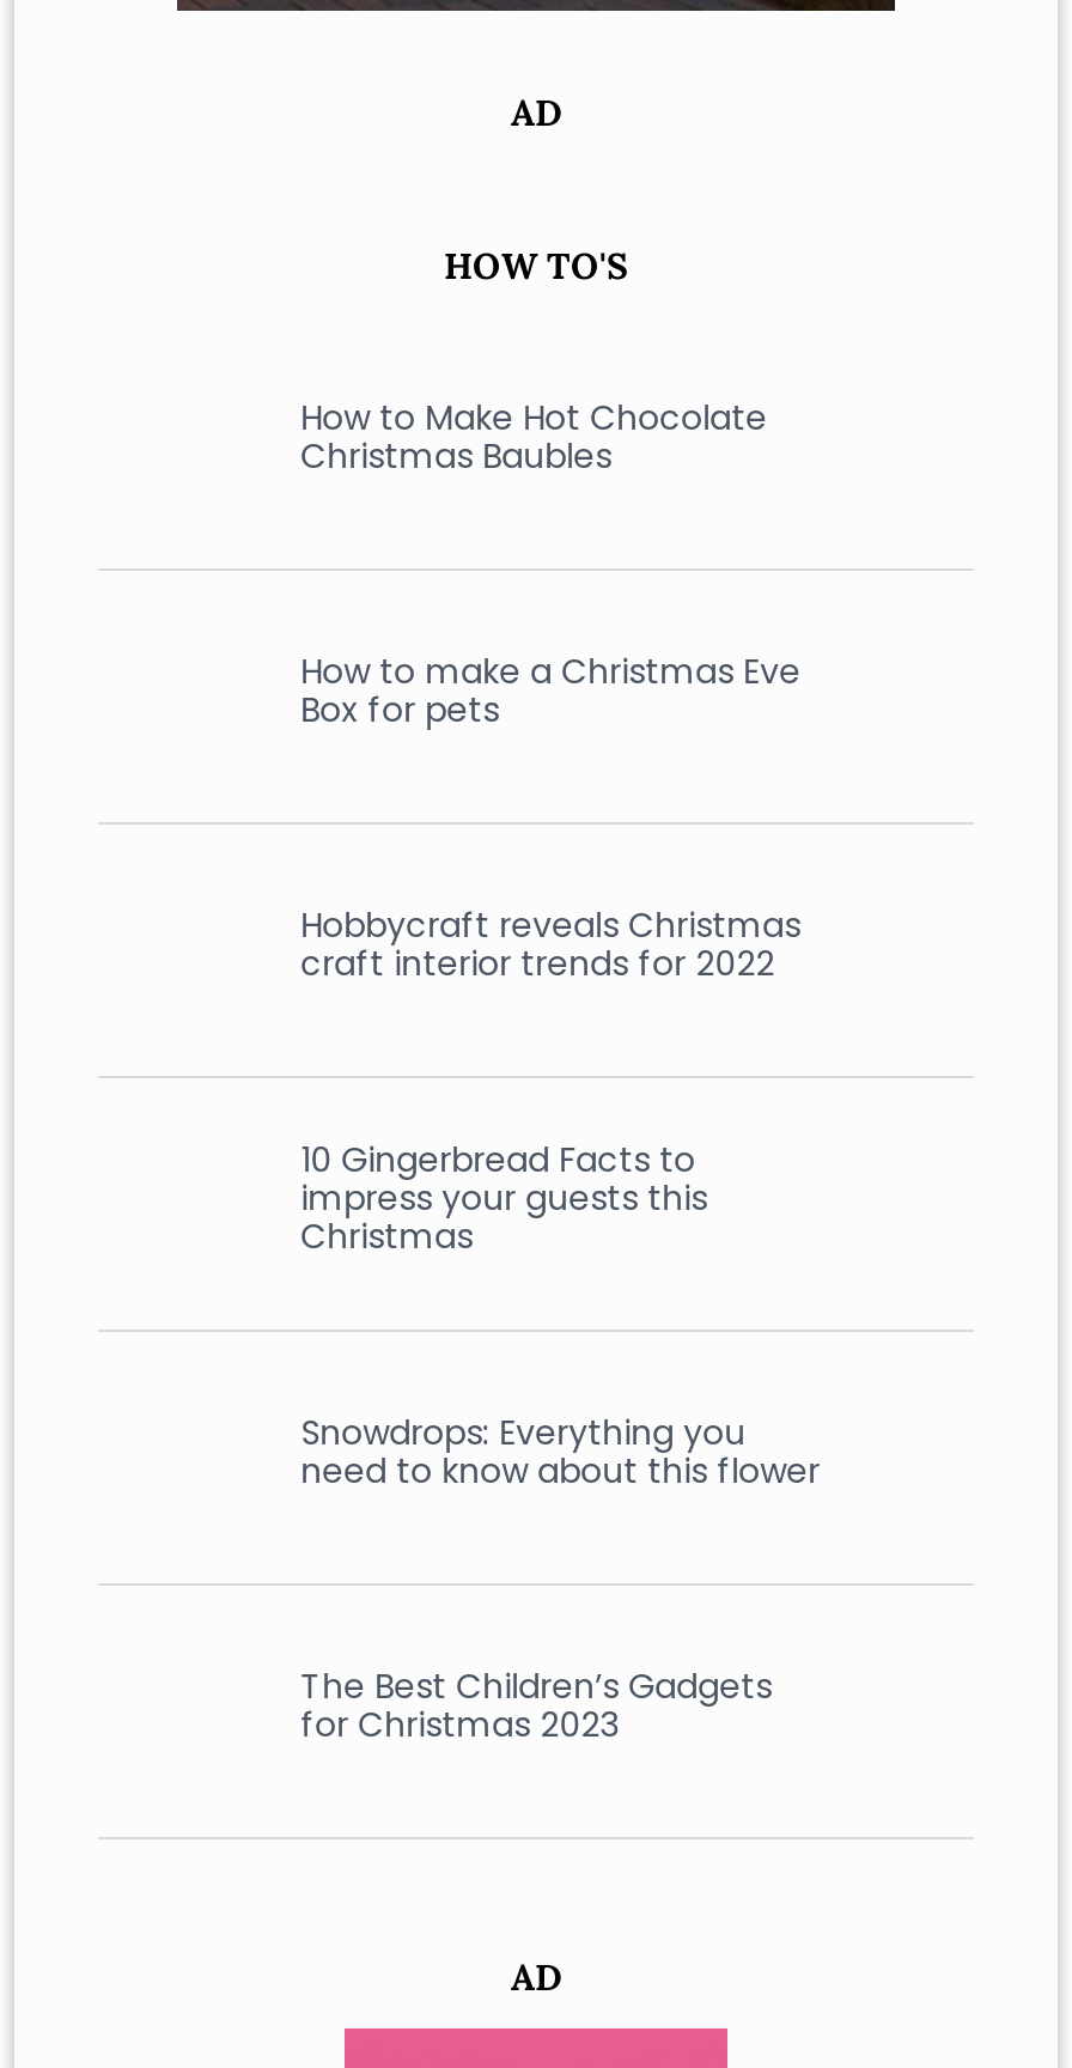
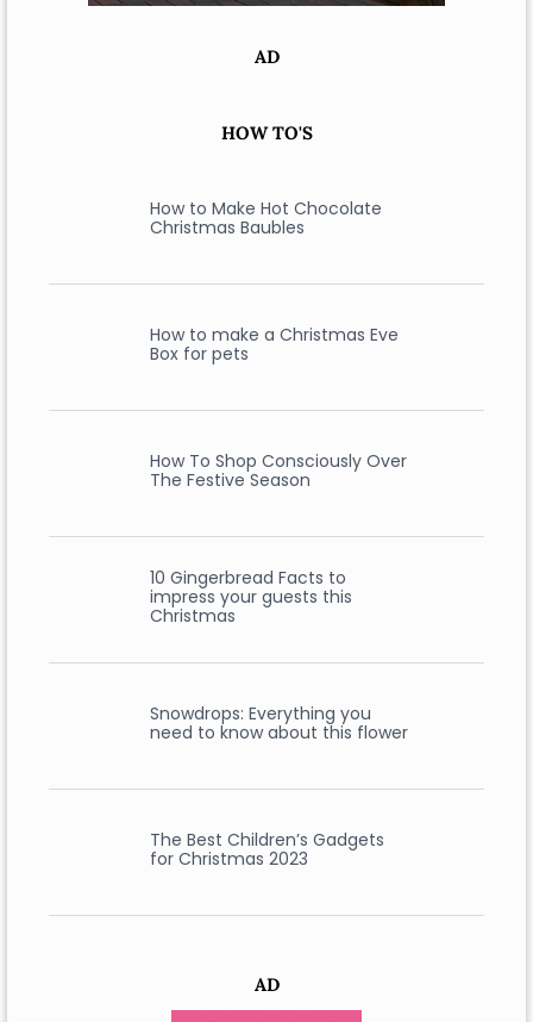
- Hobbycraft reveals Christmas
- craft interior trends for 2022
+ How To Shop Consciously Over
+ The Festive Season
